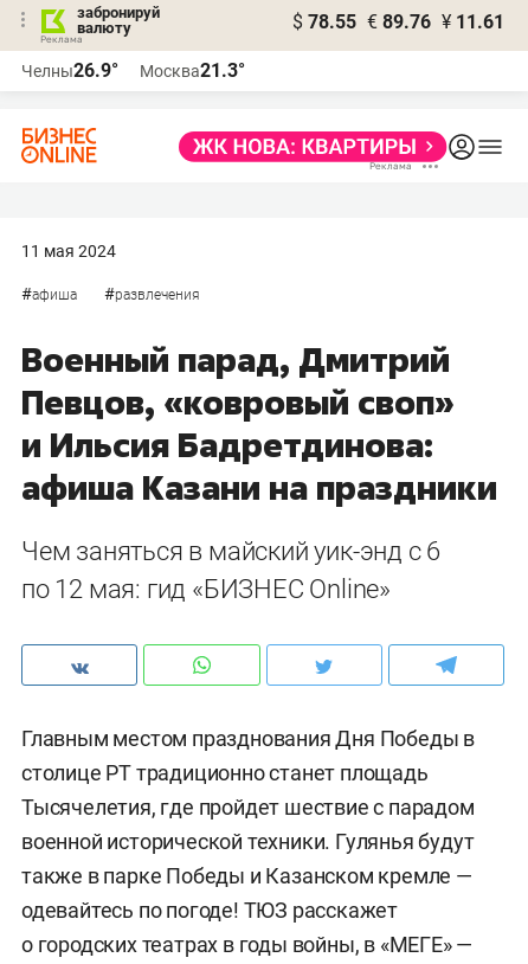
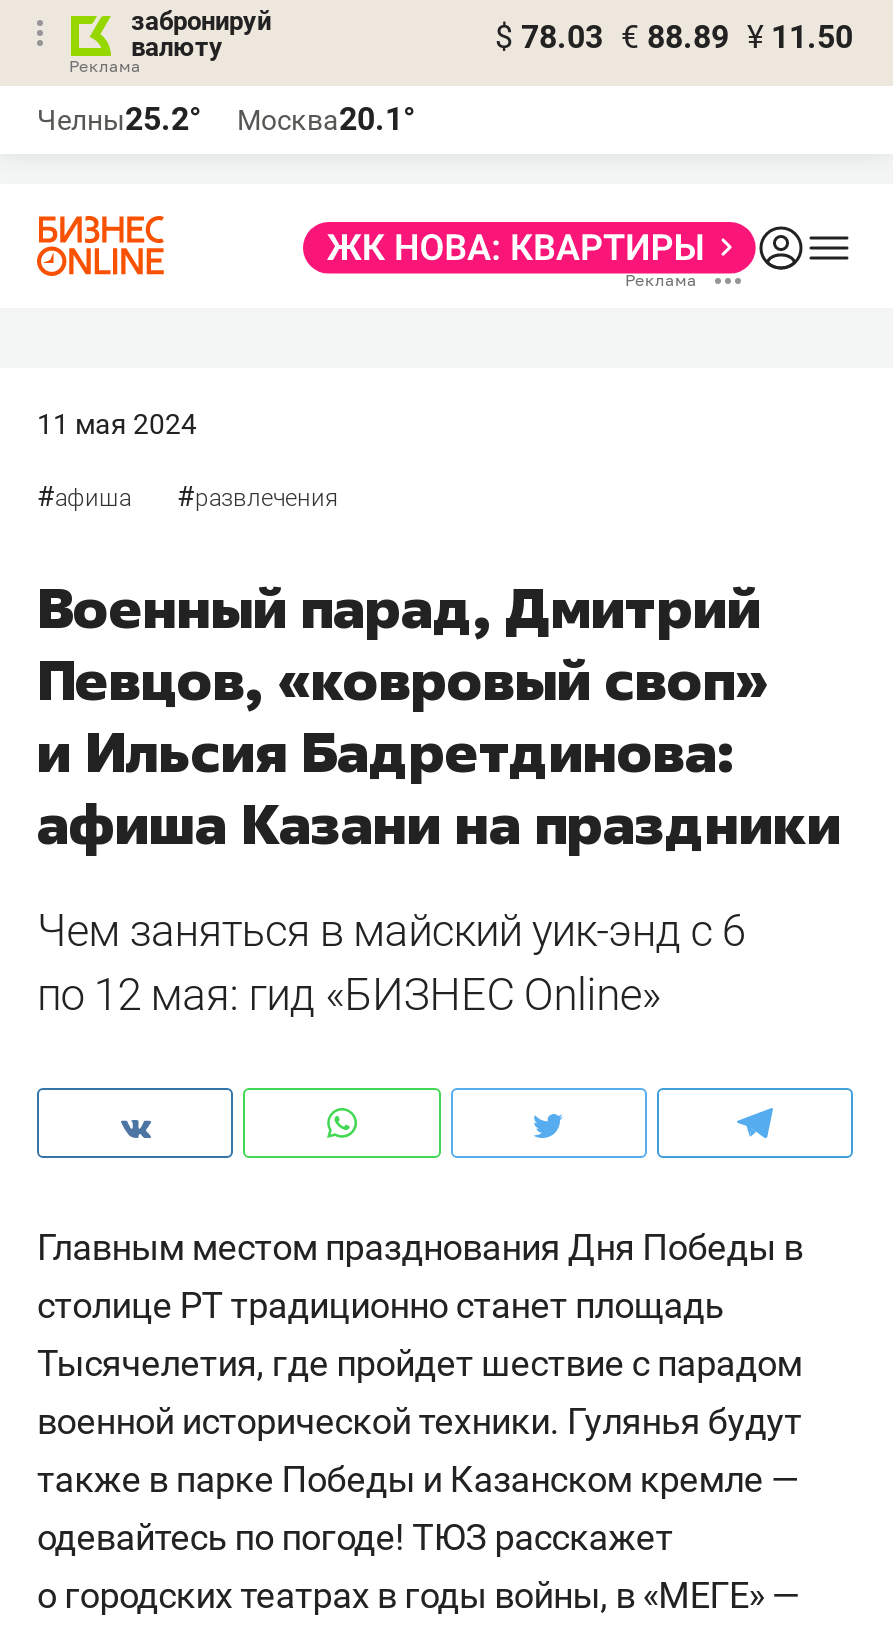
- $ 78.55 € 89.76 ¥ 11.61
+ $ 78.03 € 88.89 ¥ 11.50

- Челны26.9°
+ Челны25.2°

- Москва21.3°
+ Москва20.1°
